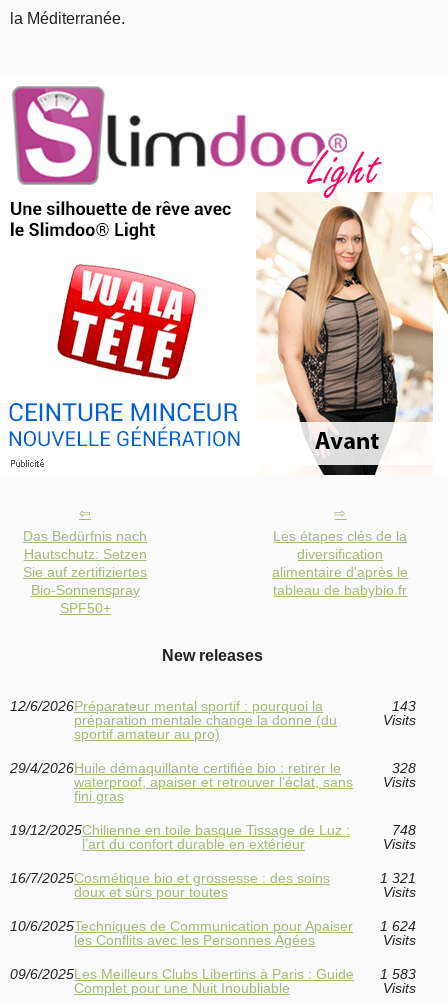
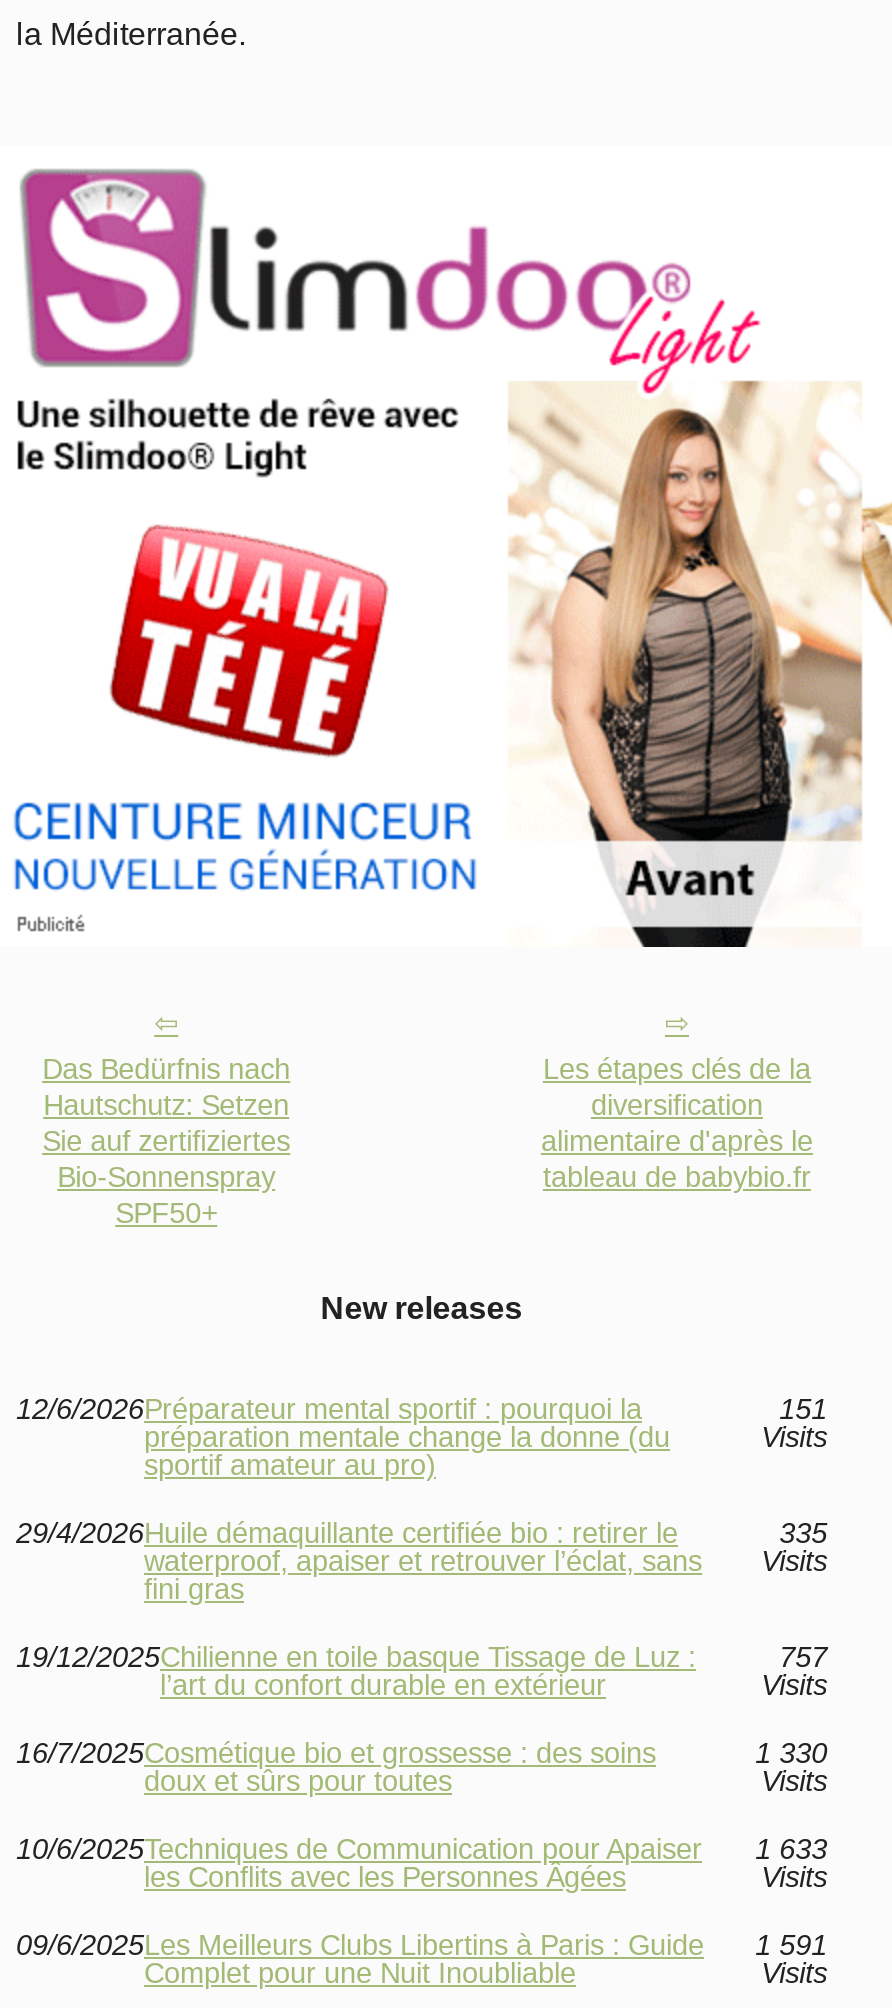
- 143
+ 151

- 328
+ 335

- 748
+ 757

- 1 321
+ 1 330

- 10/6/2025Techniques de Communication pour Apaiser 1 624
+ 10/6/2025Techniques de Communication pour Apaiser 1 633

- 09/6/2025Les Meilleurs Clubs Libertins à Paris : Guide 1 583
+ 09/6/2025Les Meilleurs Clubs Libertins à Paris : Guide 1 591
